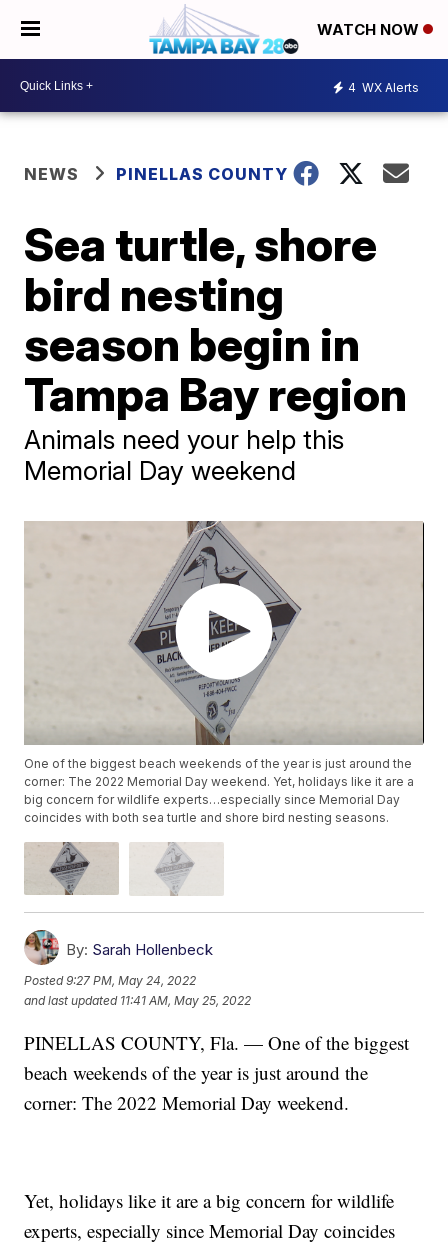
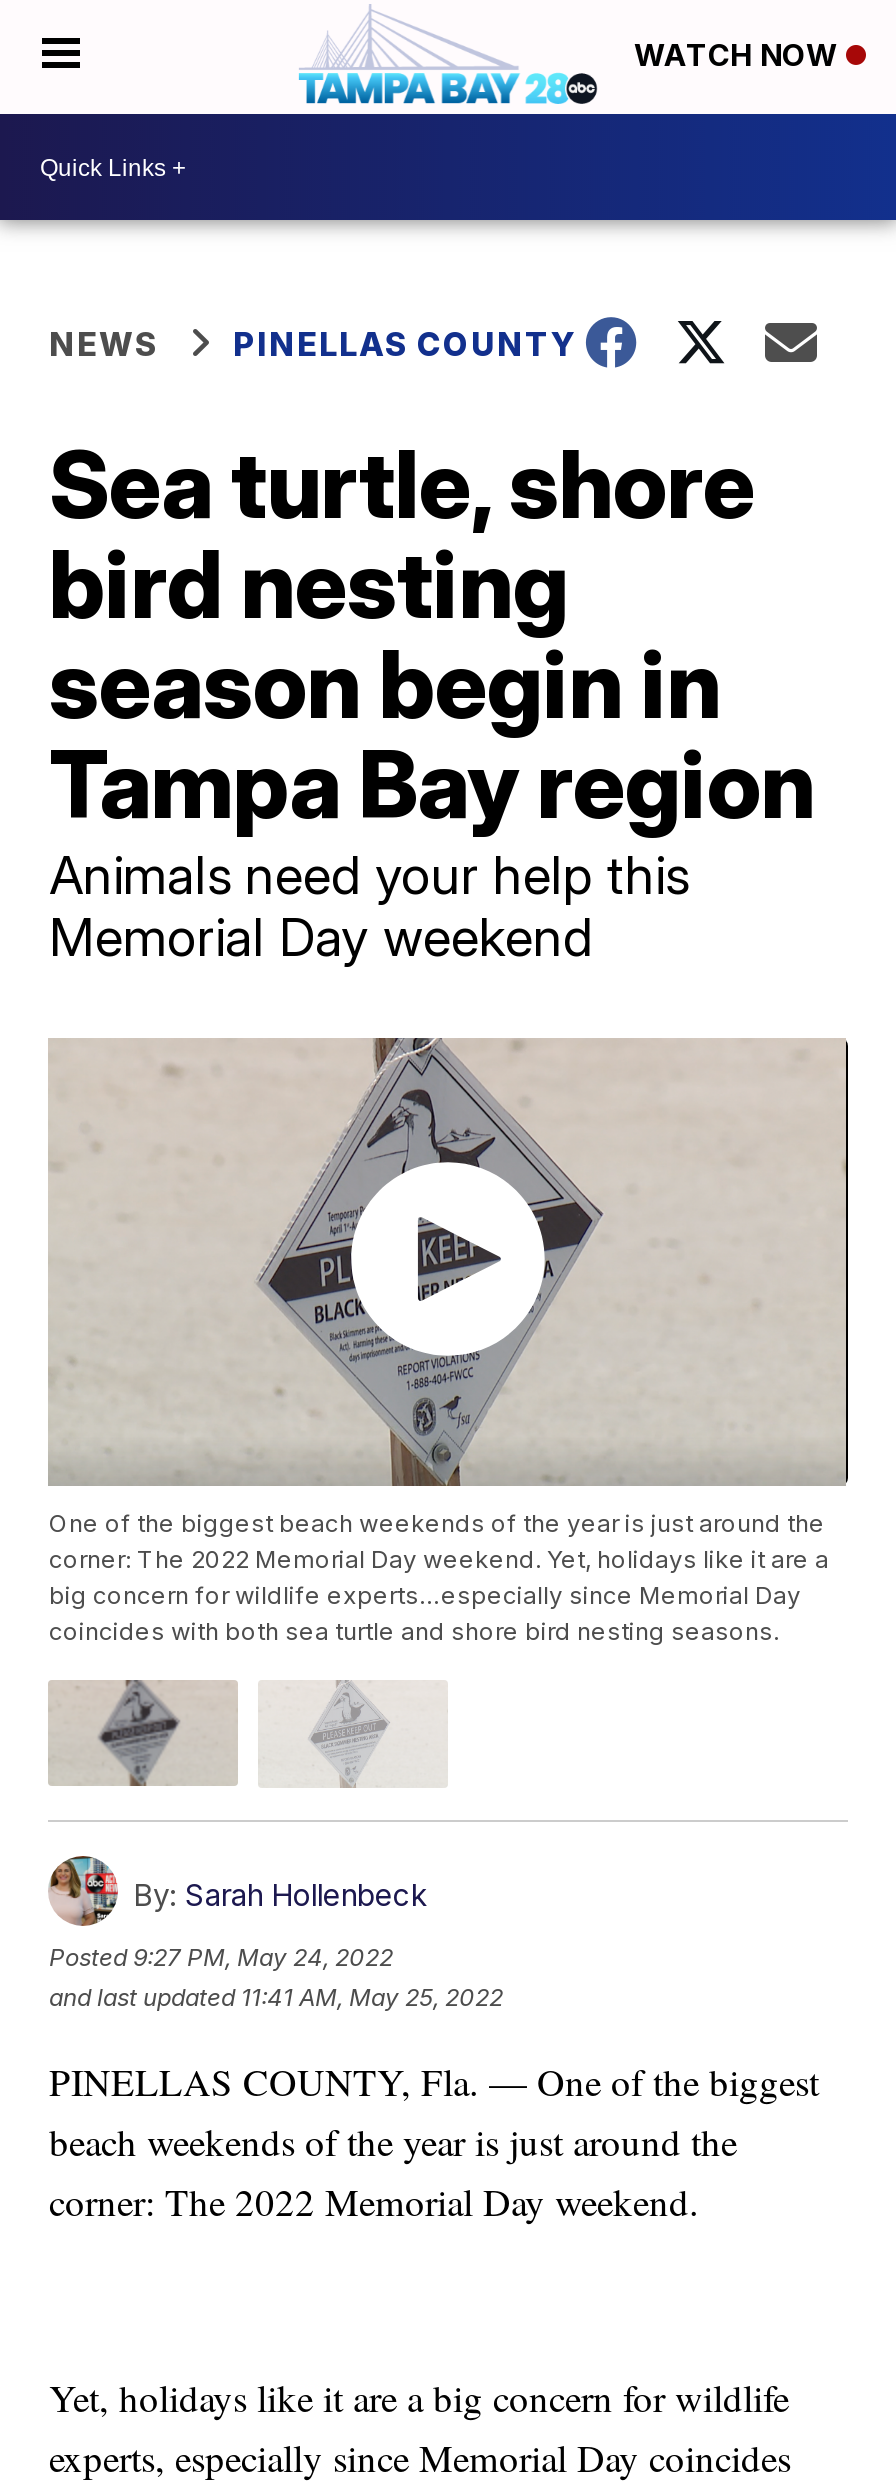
- 4 WX Alerts
